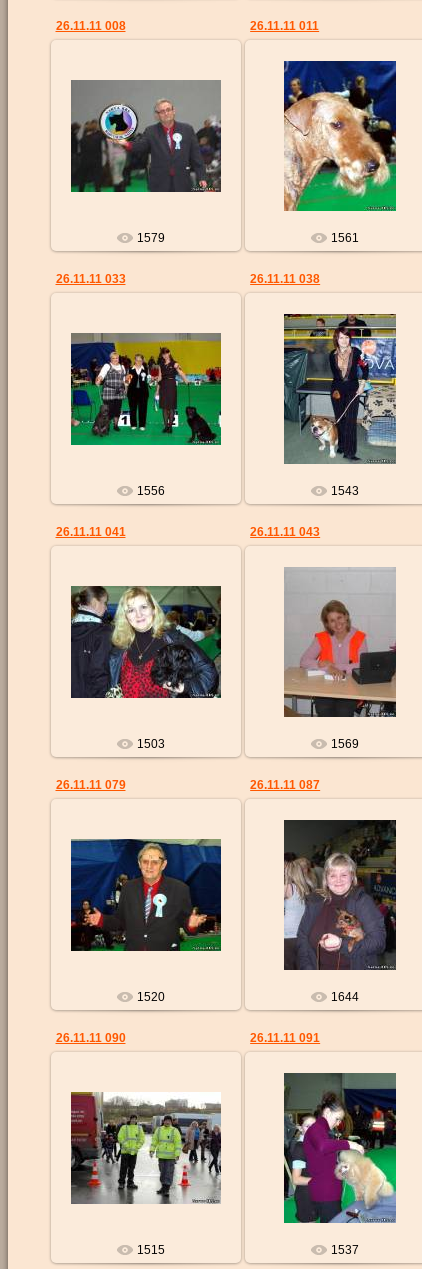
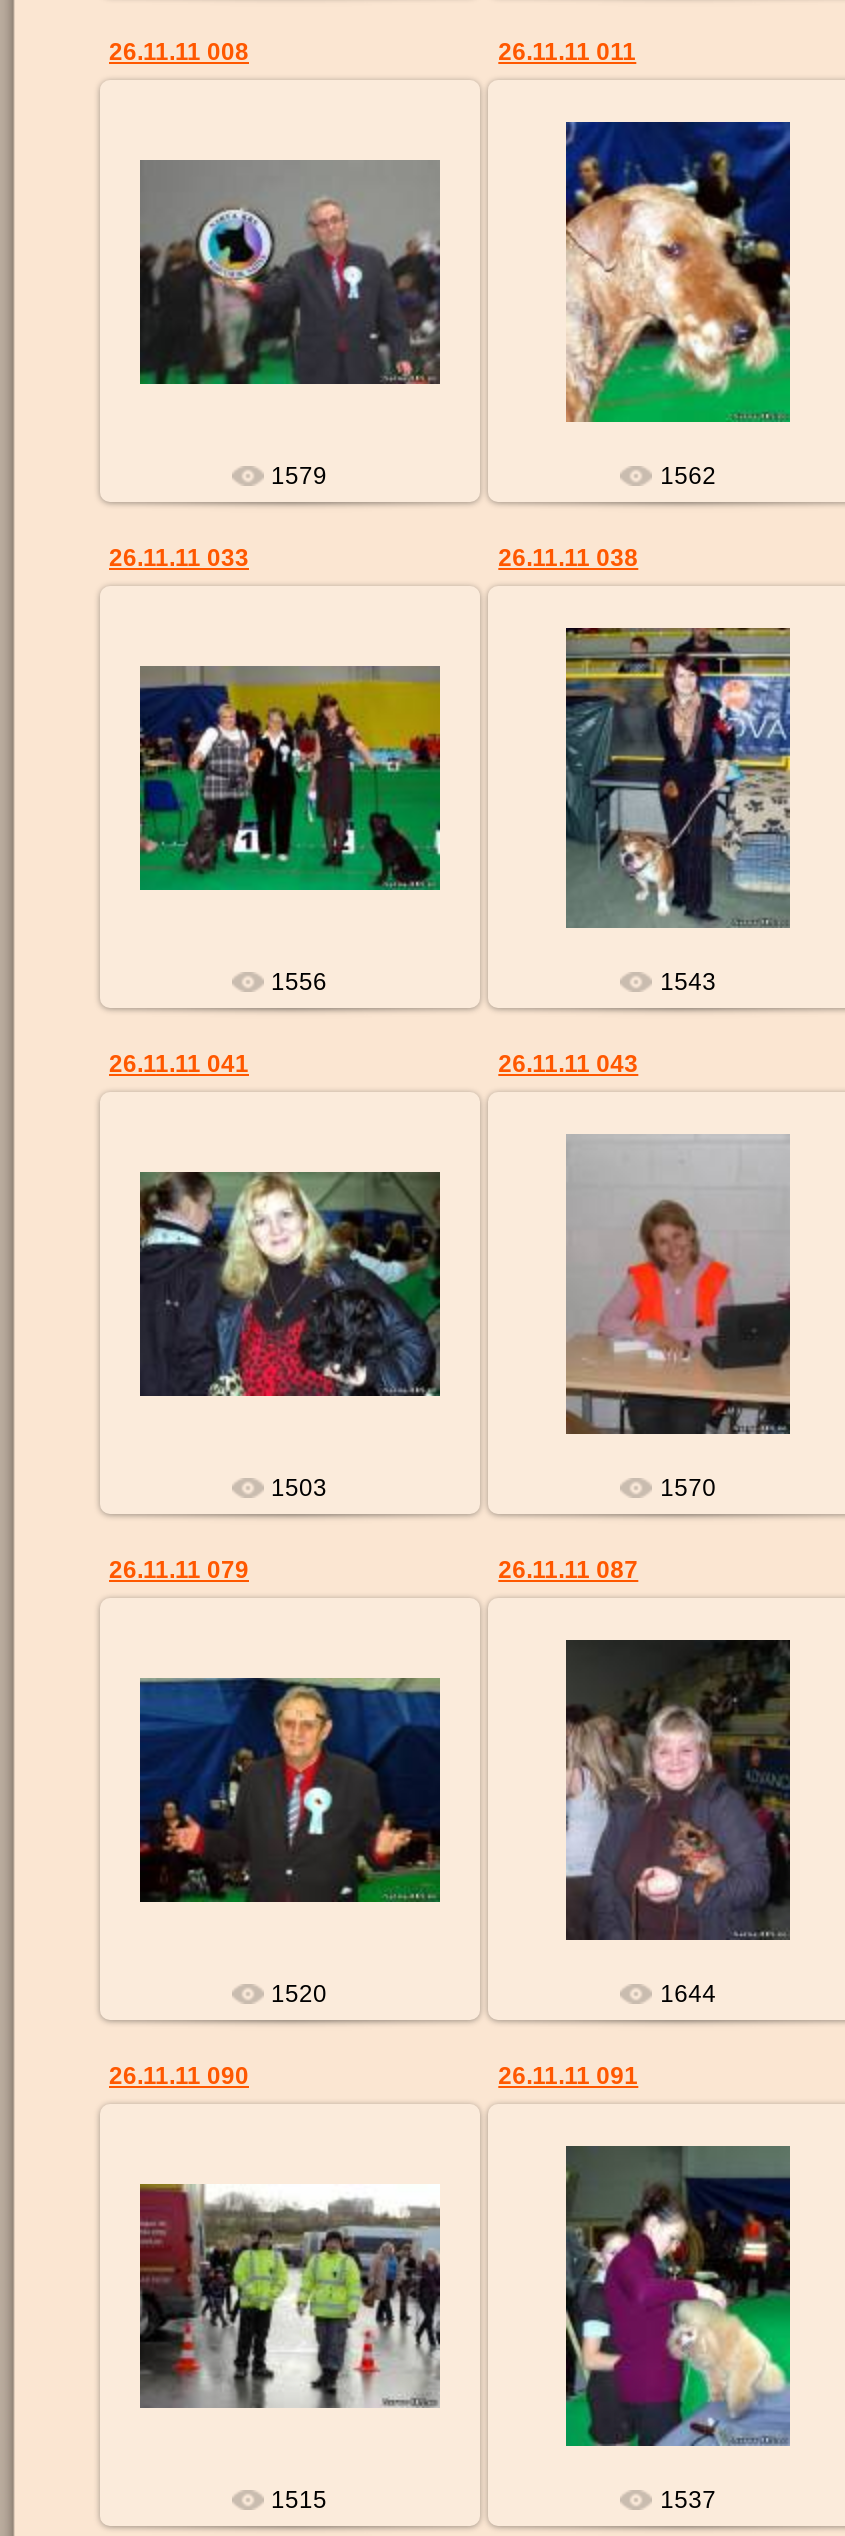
- 1561
+ 1562

- 1569
+ 1570
